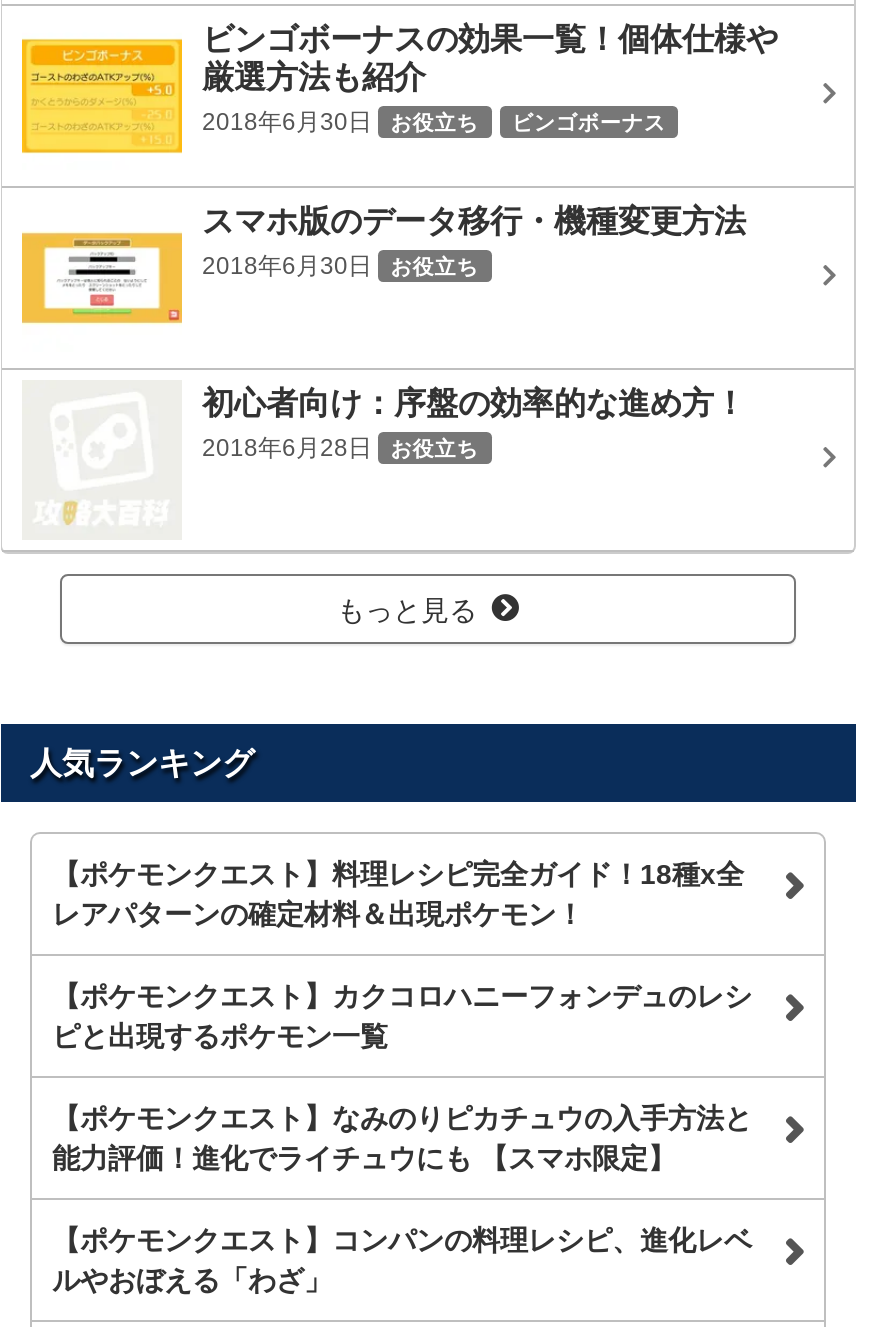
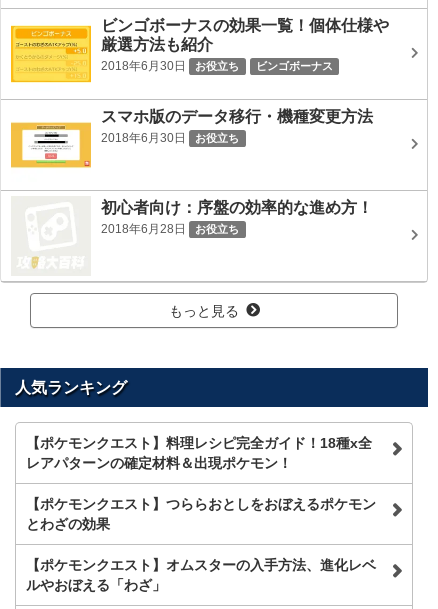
- 【ポケモンクエスト】カクコロハニーフォンデュのレシ
- ピと出現するポケモン一覧
- 【ポケモンクエスト】なみのりピカチュウの入手方法と
- 能力評価！進化でライチュウにも 【スマホ限定】
- 【ポケモンクエスト】コンパンの料理レシピ、進化レベ
+ 【ポケモンクエスト】つららおとしをおぼえるポケモン
+ とわざの効果
+ 【ポケモンクエスト】オムスターの入手方法、進化レベ
